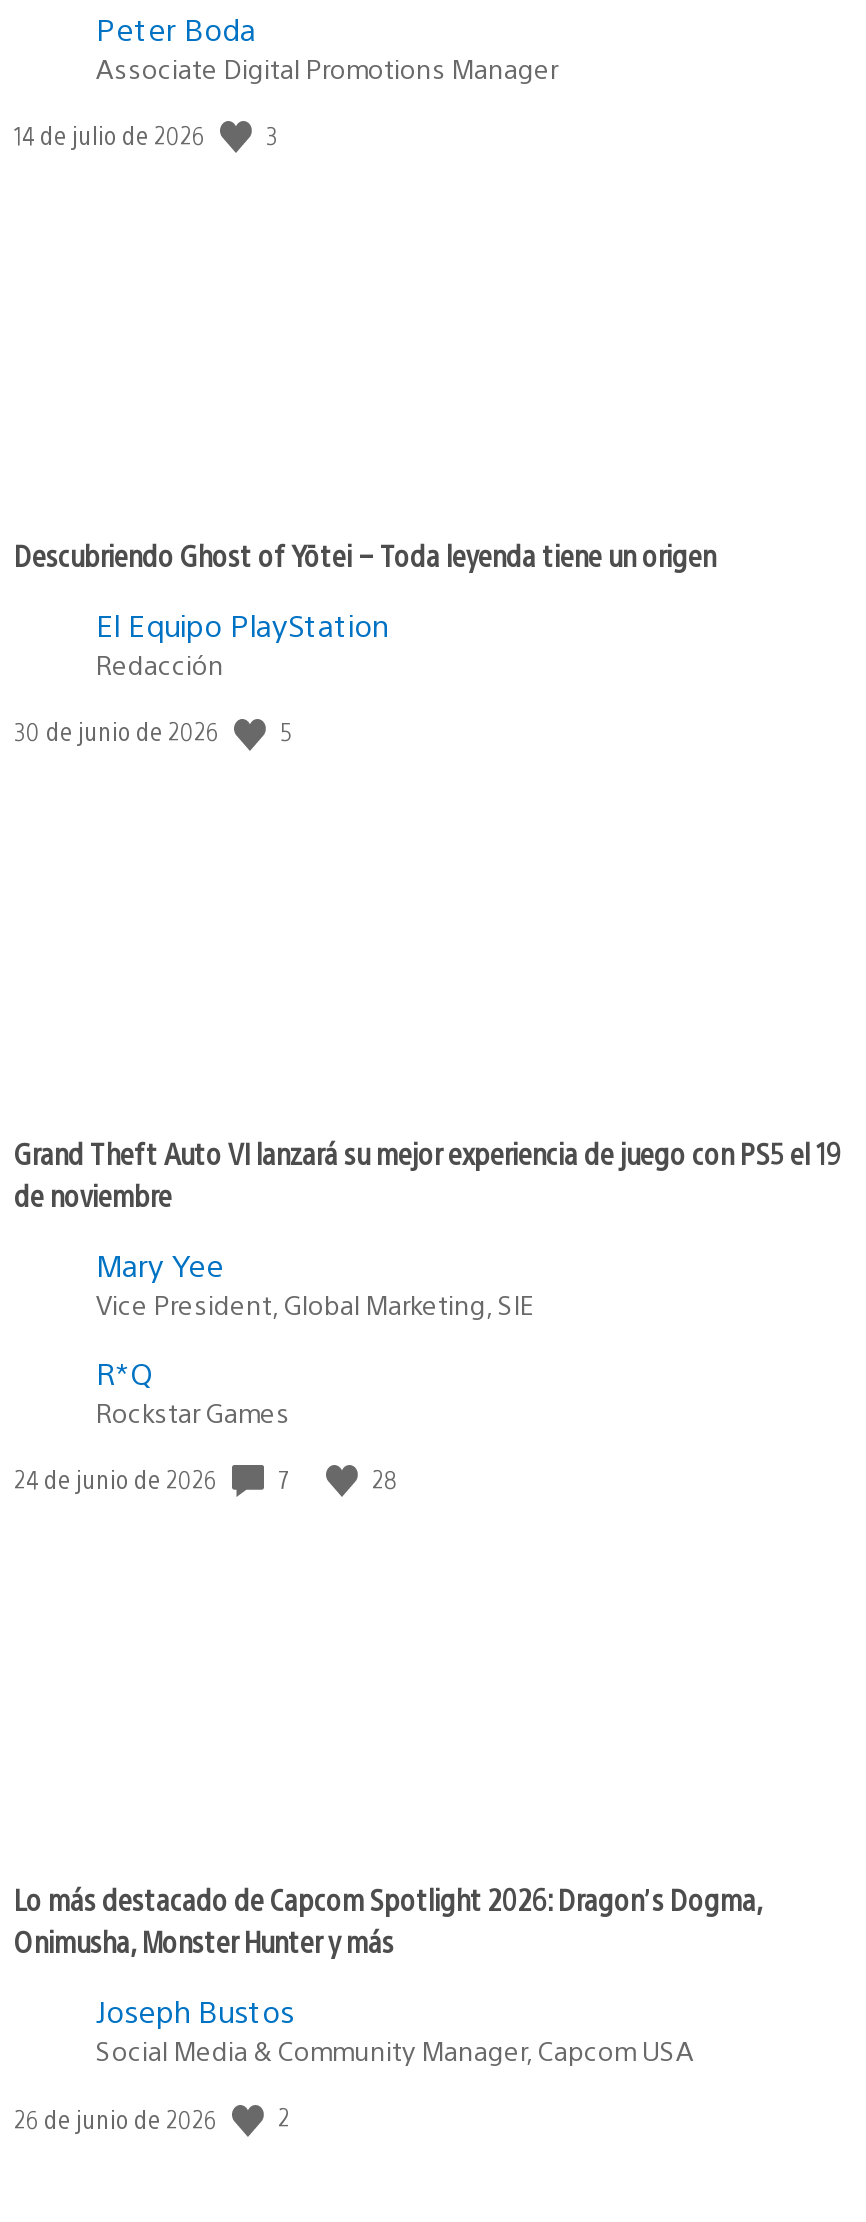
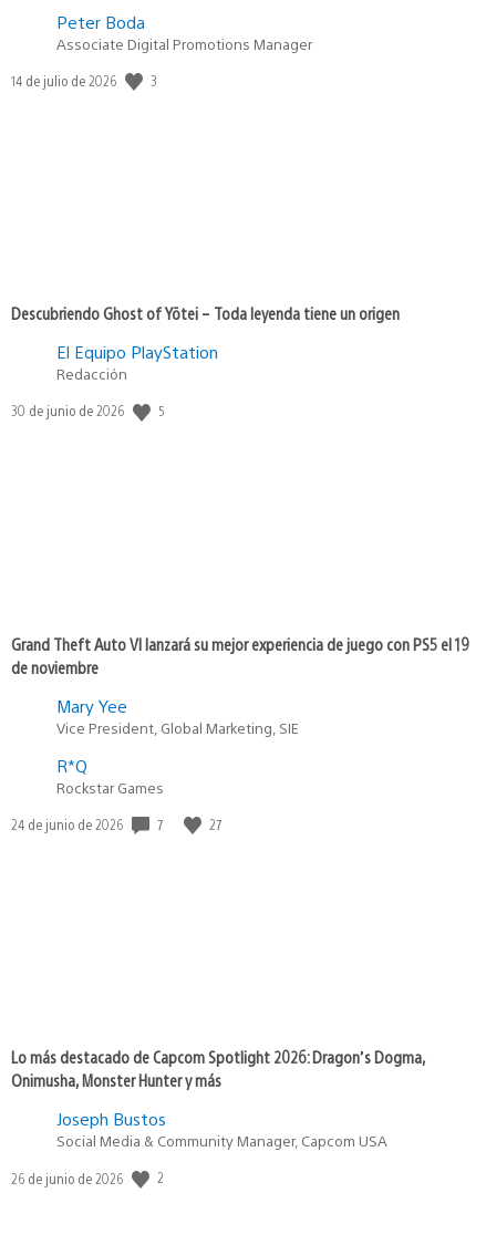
- 28
+ 27
